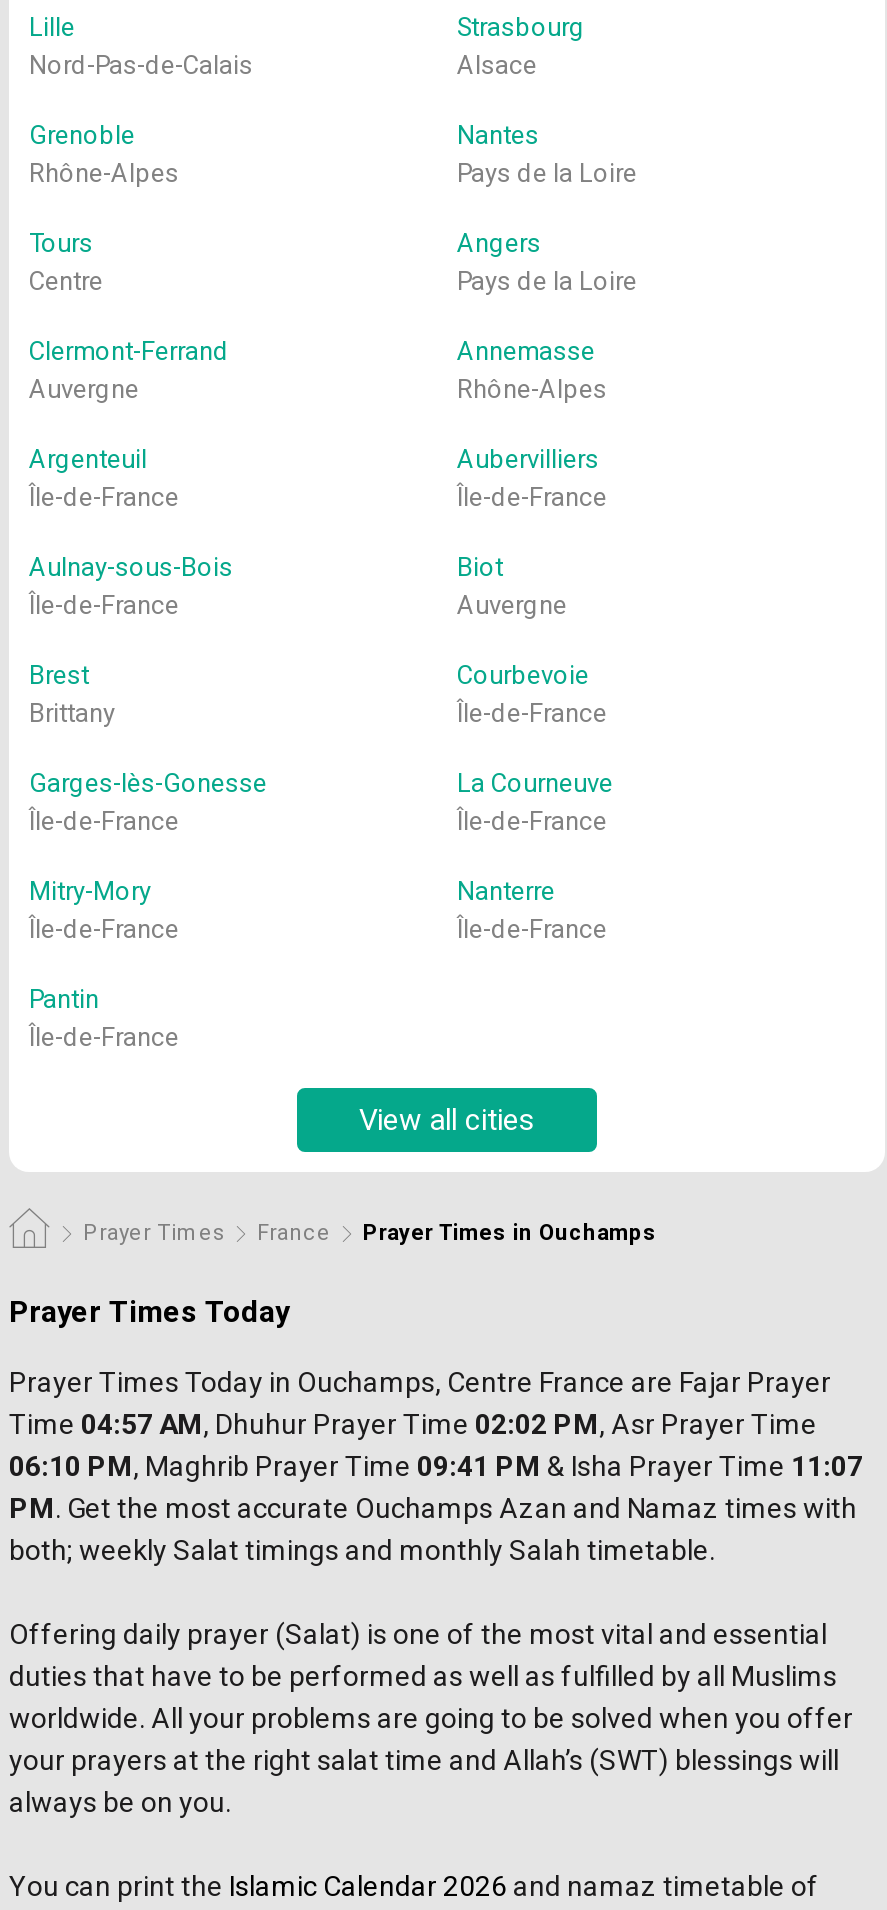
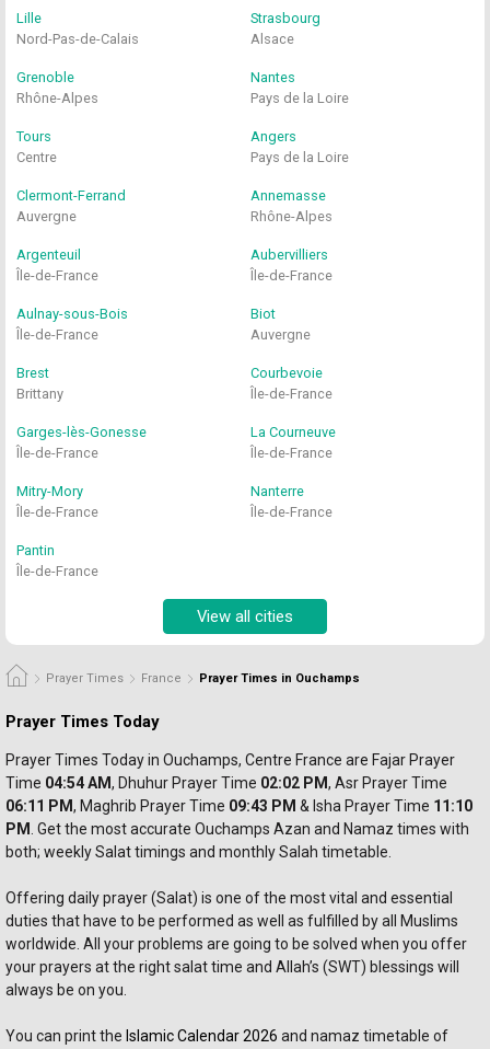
- Time 04:57 AM, Dhuhur Prayer Time 02:02 PM, Asr Prayer
+ Time 04:54 AM, Dhuhur Prayer Time 02:02 PM, Asr Prayer

- 06:10 PM, Maghrib Prayer Time 09:41 PM & Isha Prayer Time 11:07
+ 06:11 PM, Maghrib Prayer Time 09:43 PM & Isha Prayer Time 11:10
